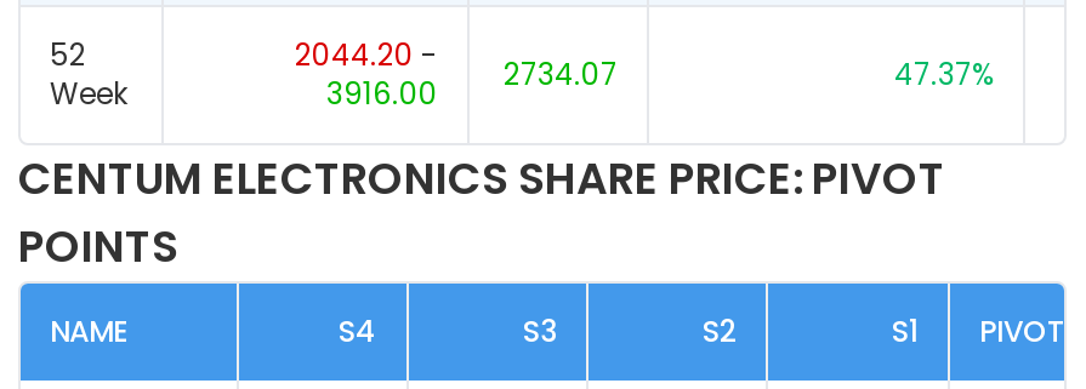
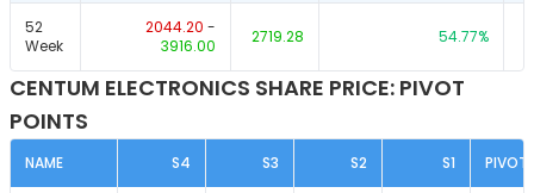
- 2044.20 - 3916.00 2734.07
+ 2044.20 - 3916.00 2719.28

- 47.37%
+ 54.77%
